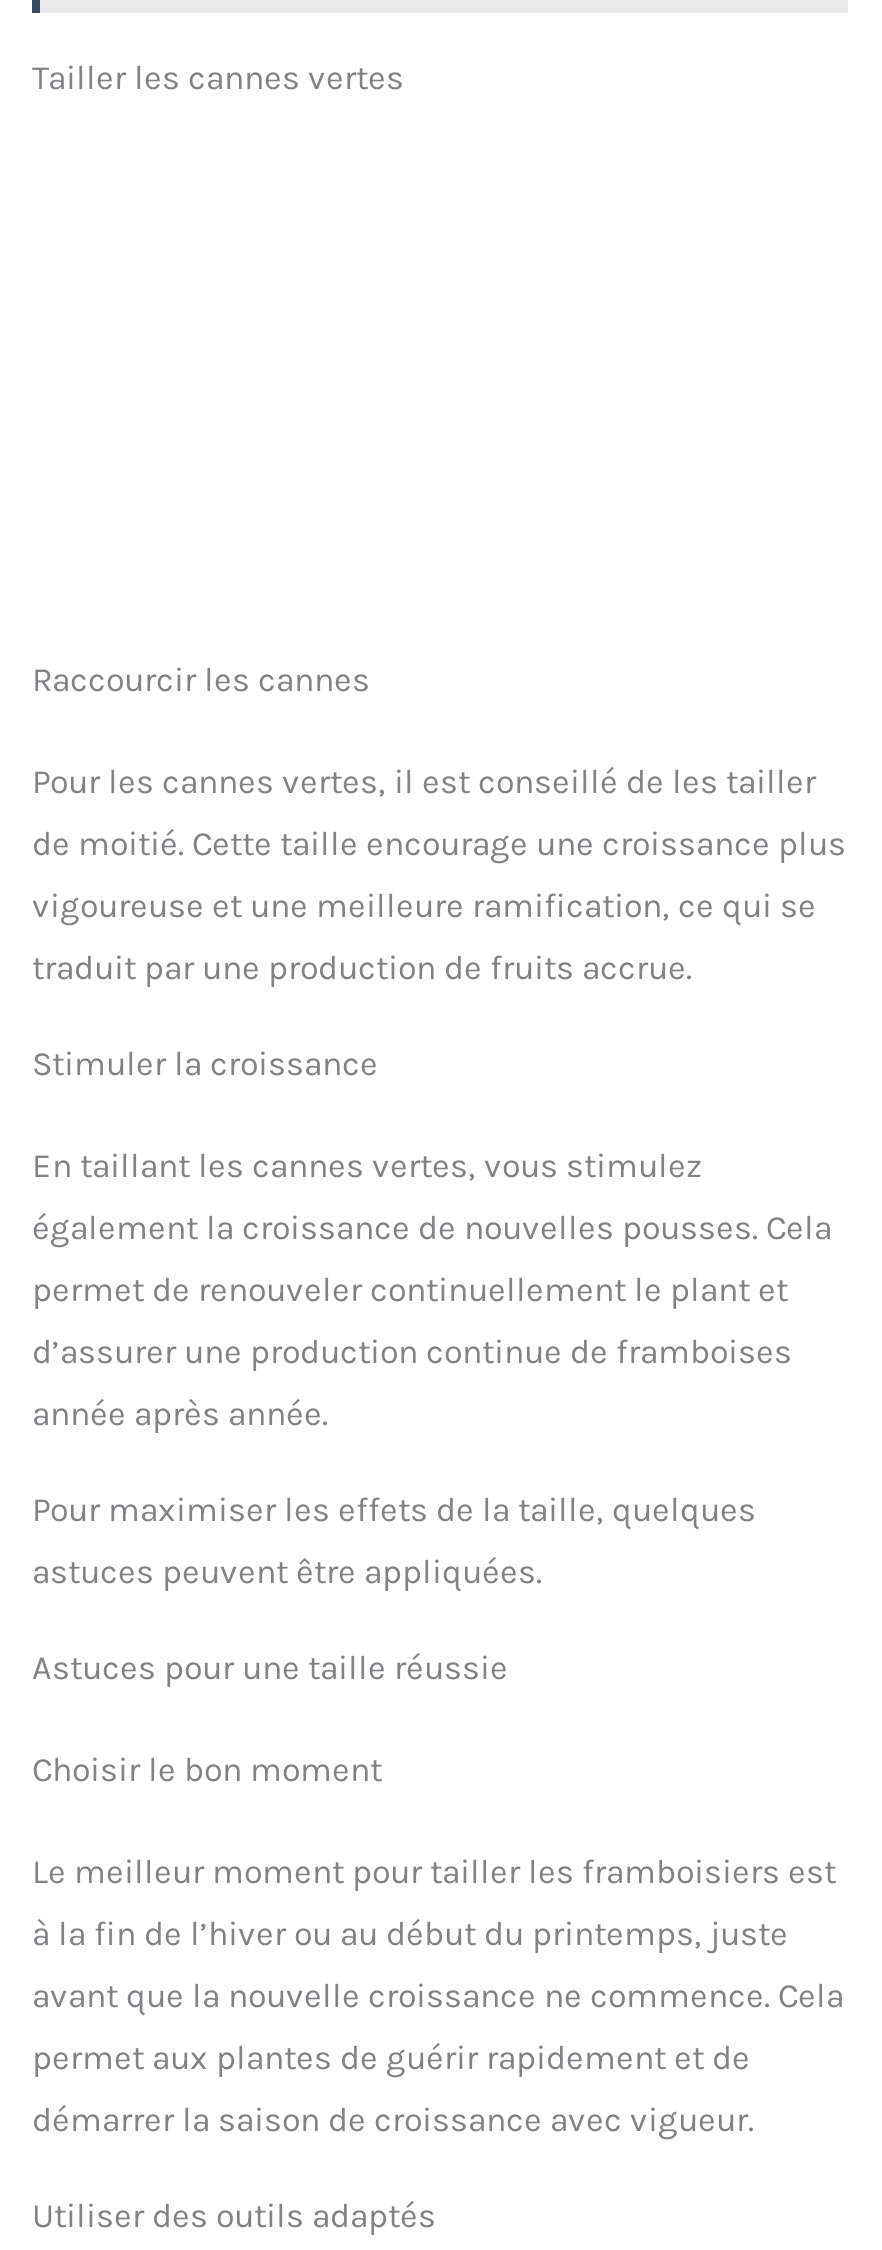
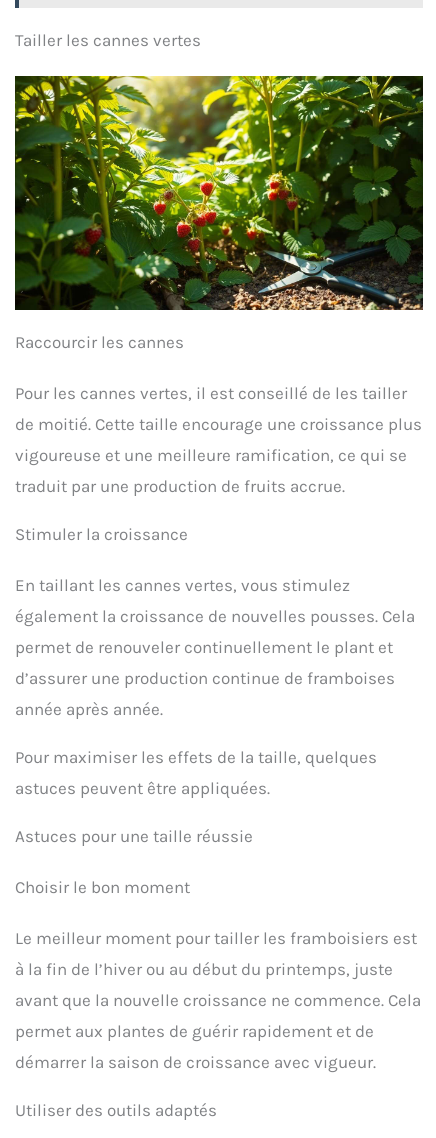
+ [image]
